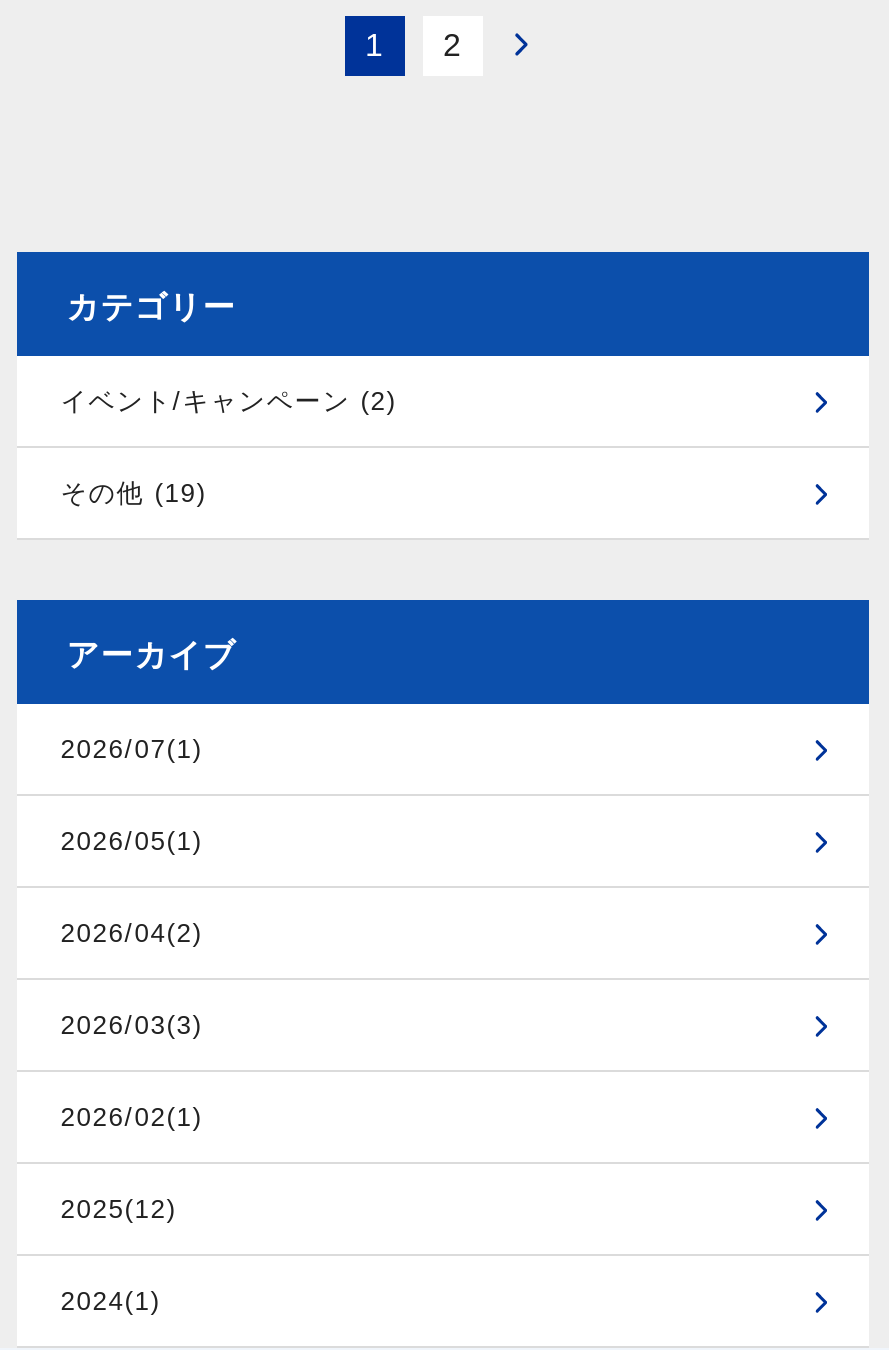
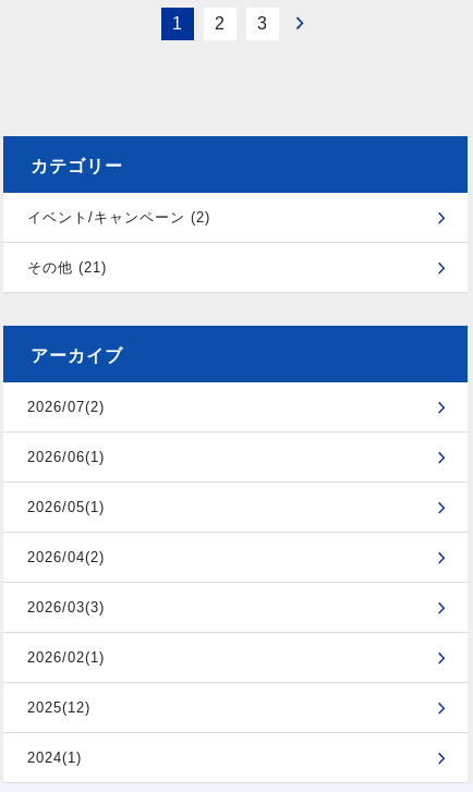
+ 3

- その他 (19)
+ その他 (21)

- 2026/07(1)
+ 2026/07(2)
+ 2026/06(1)
